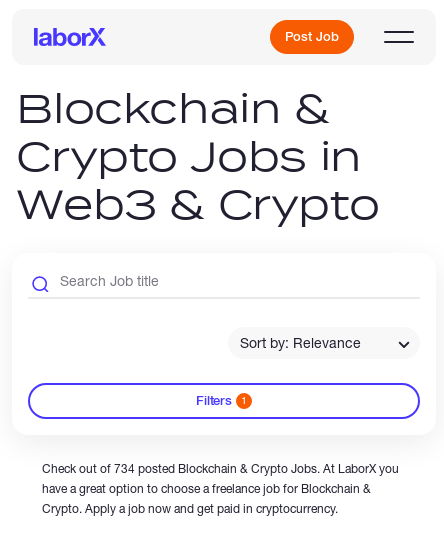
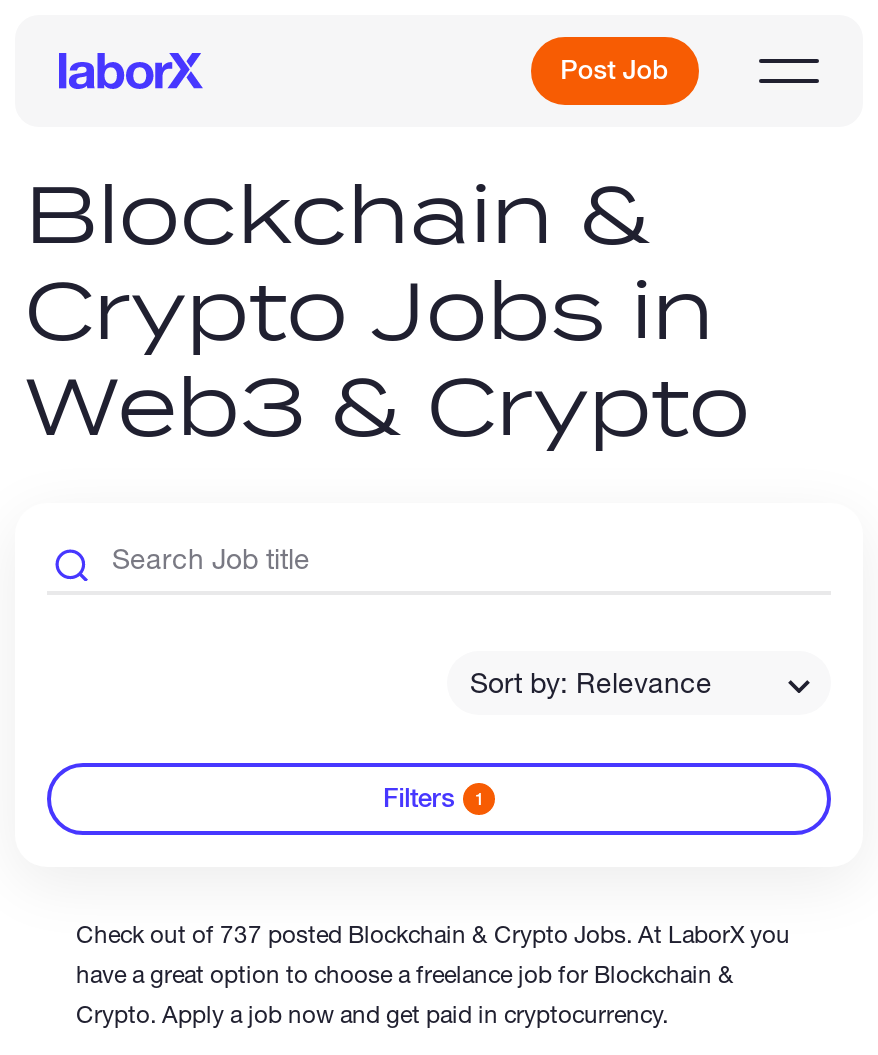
- Check out of 734 posted Blockchain & Crypto Jobs. At LaborX you
+ Check out of 737 posted Blockchain & Crypto Jobs. At LaborX you
